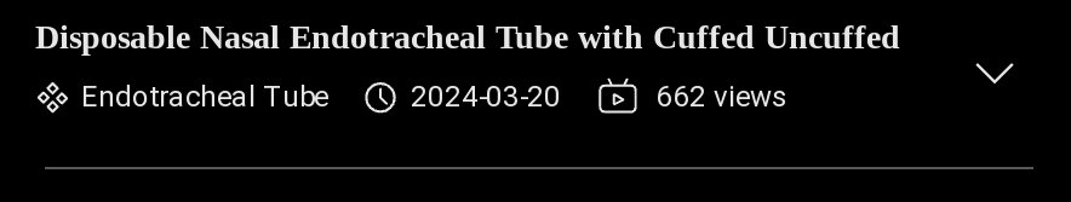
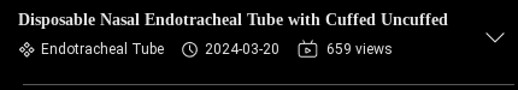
- 662 views
+ 659 views
